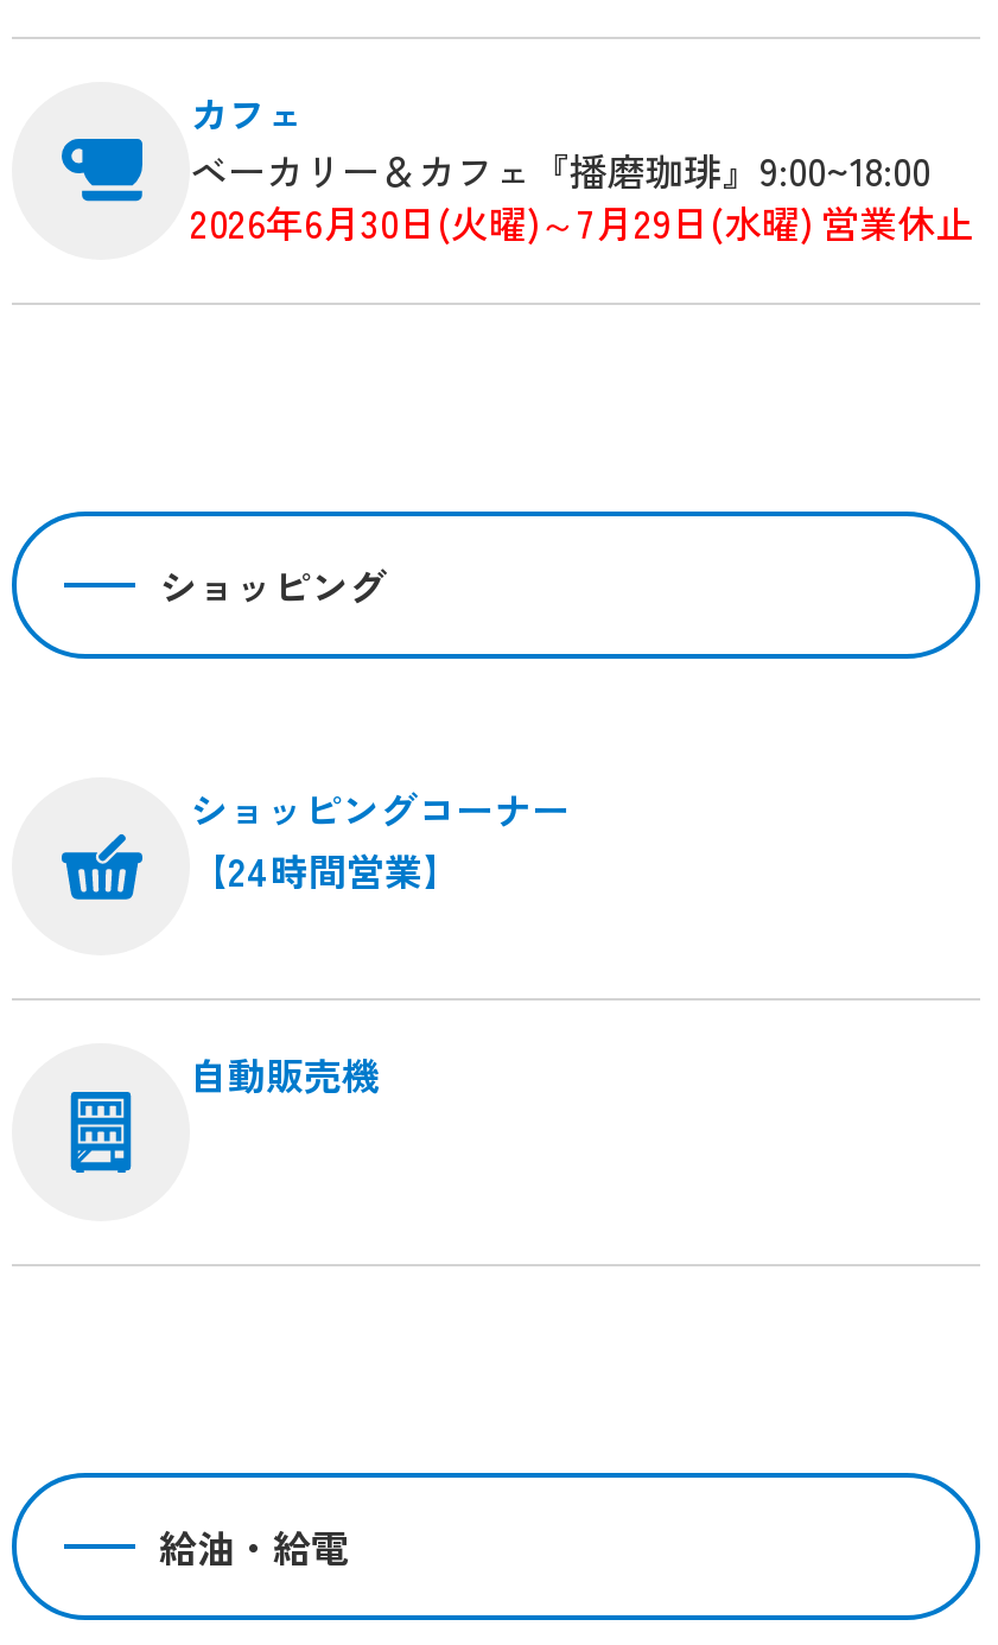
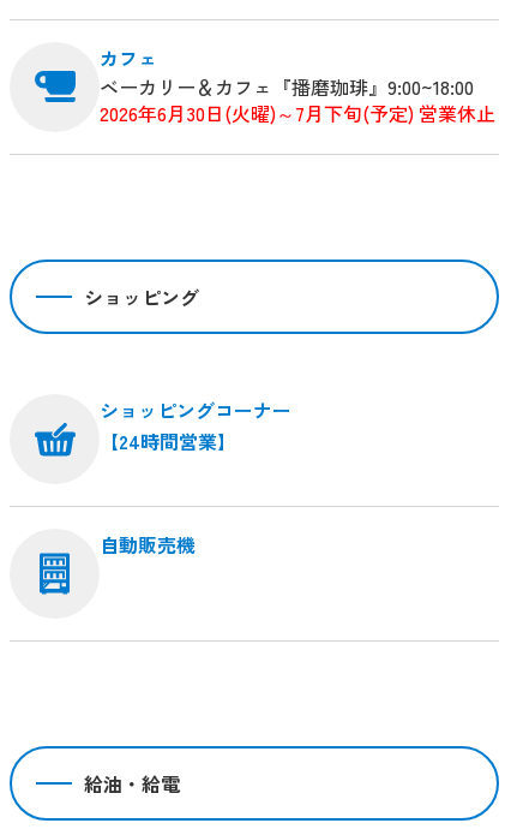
- 2026年6月30日(火曜)～7月29日(水曜) 営業休止
+ 2026年6月30日(火曜)～7月下旬(予定) 営業休止
